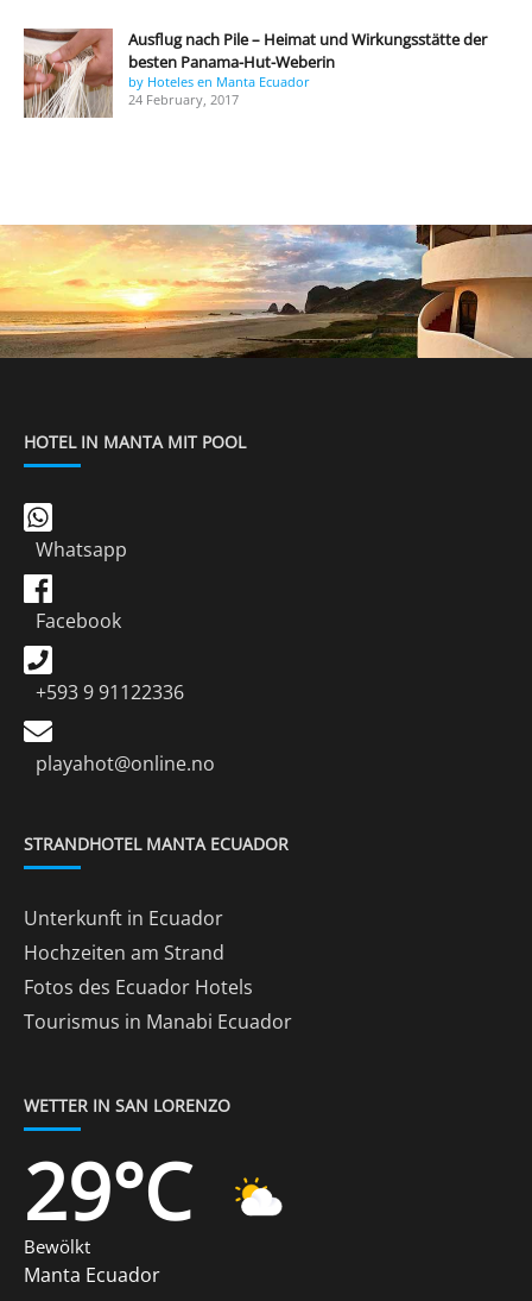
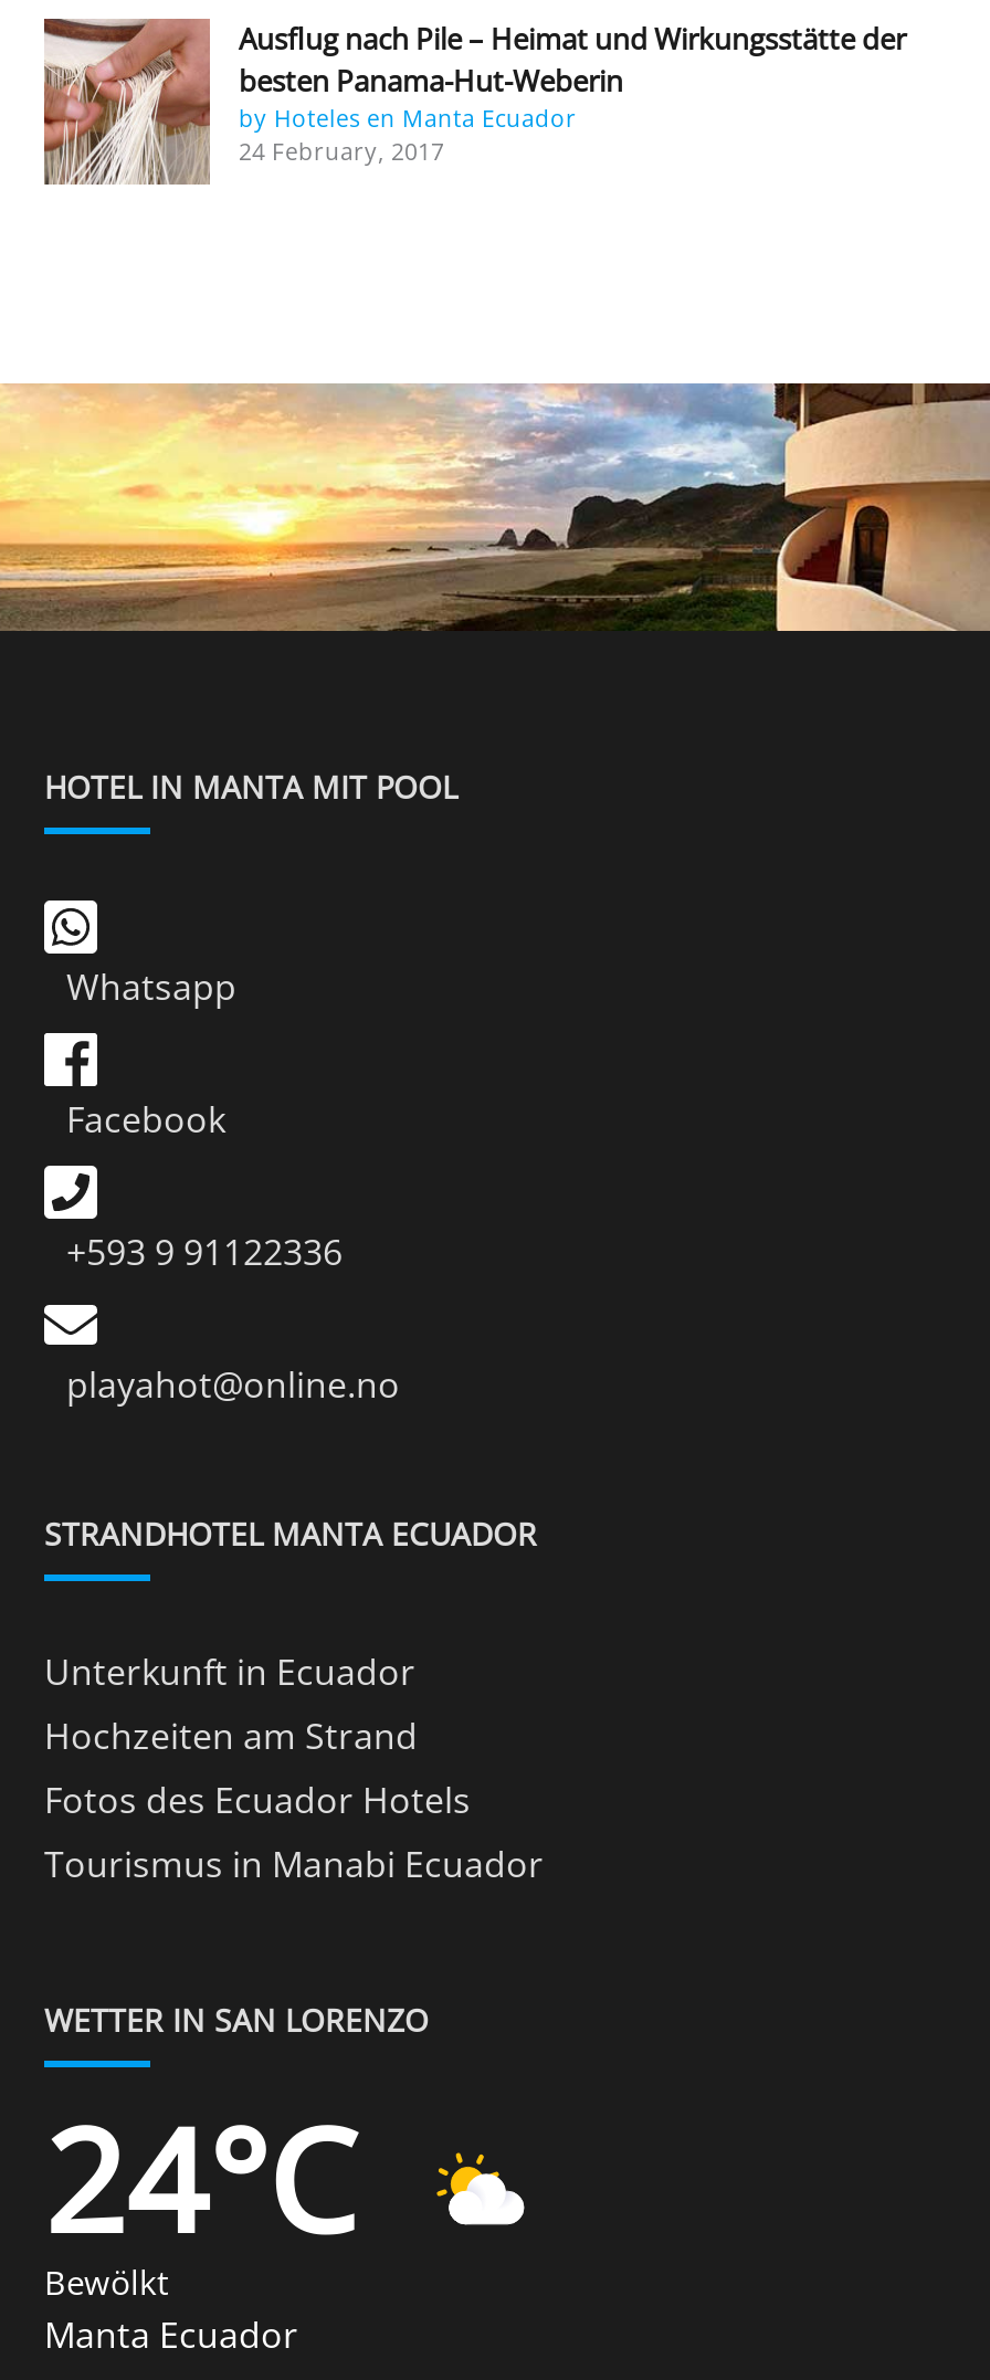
- 29°C
+ 24°C
